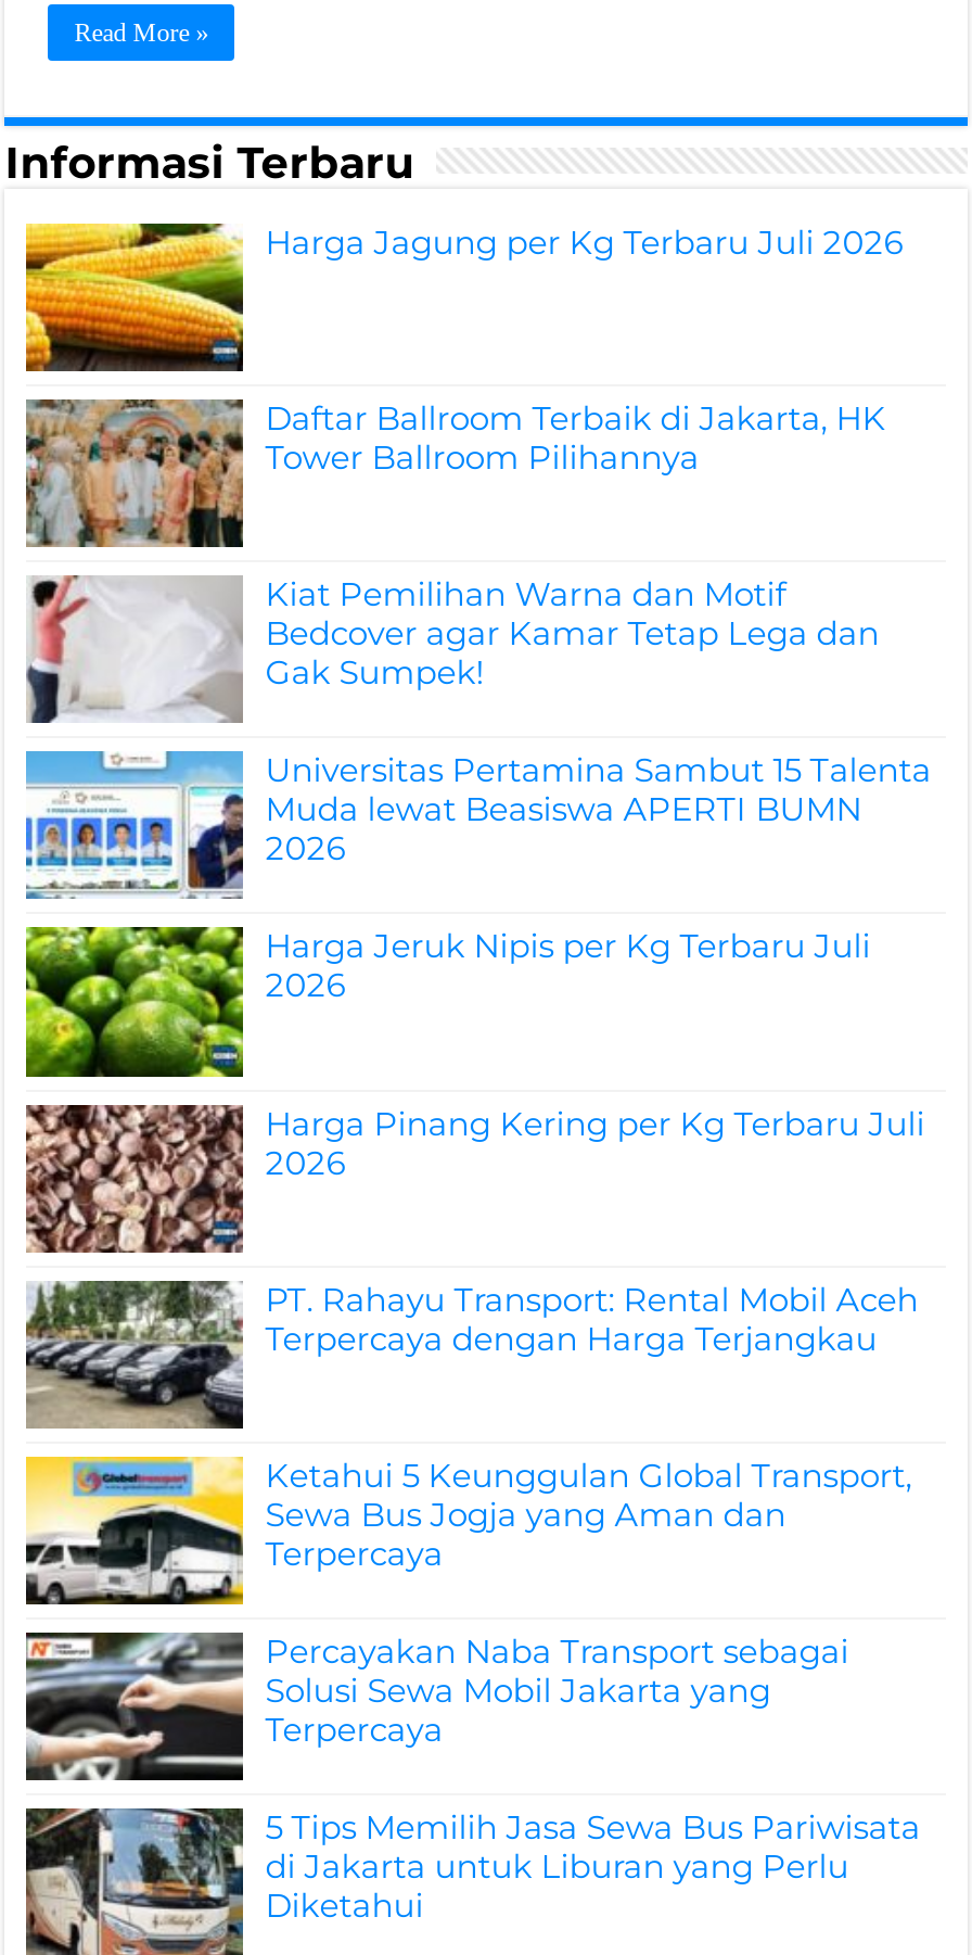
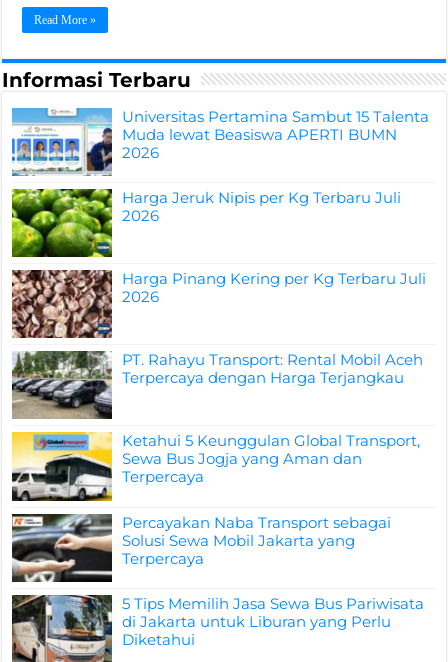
- [image]
- Harga Jagung per Kg Terbaru Juli 2026

- [image]
- Daftar Ballroom Terbaik di Jakarta, HK
- Tower Ballroom Pilihannya
- Kiat Pemilihan Warna dan Motif
- Bedcover agar Kamar Tetap Lega dan
- Gak Sumpek!

- [image]
